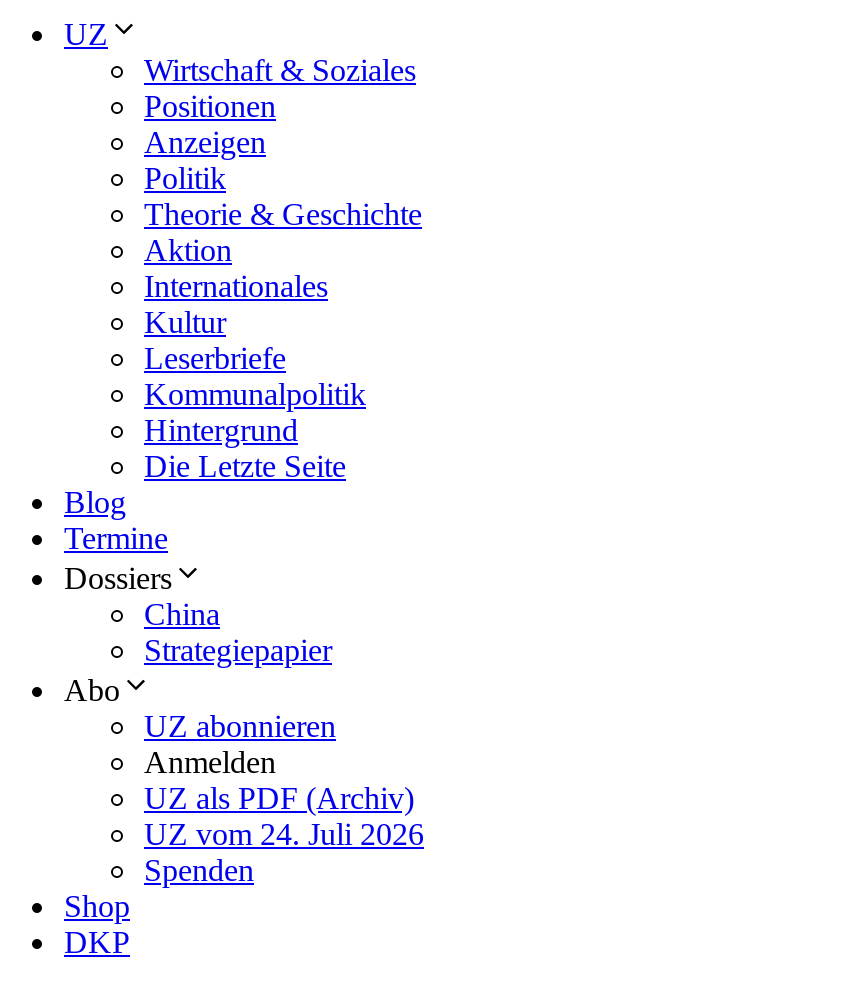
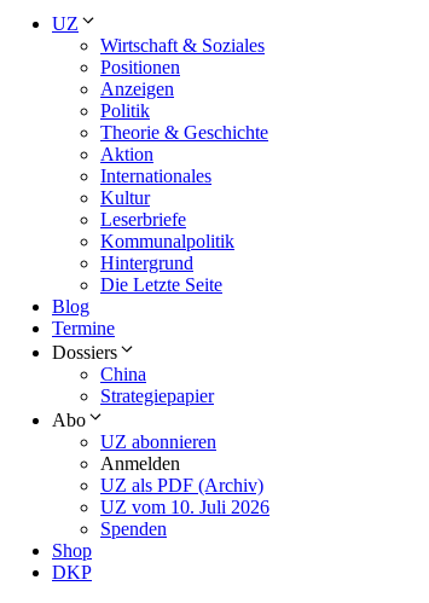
- UZ vom 24. Juli 2026
+ UZ vom 10. Juli 2026
